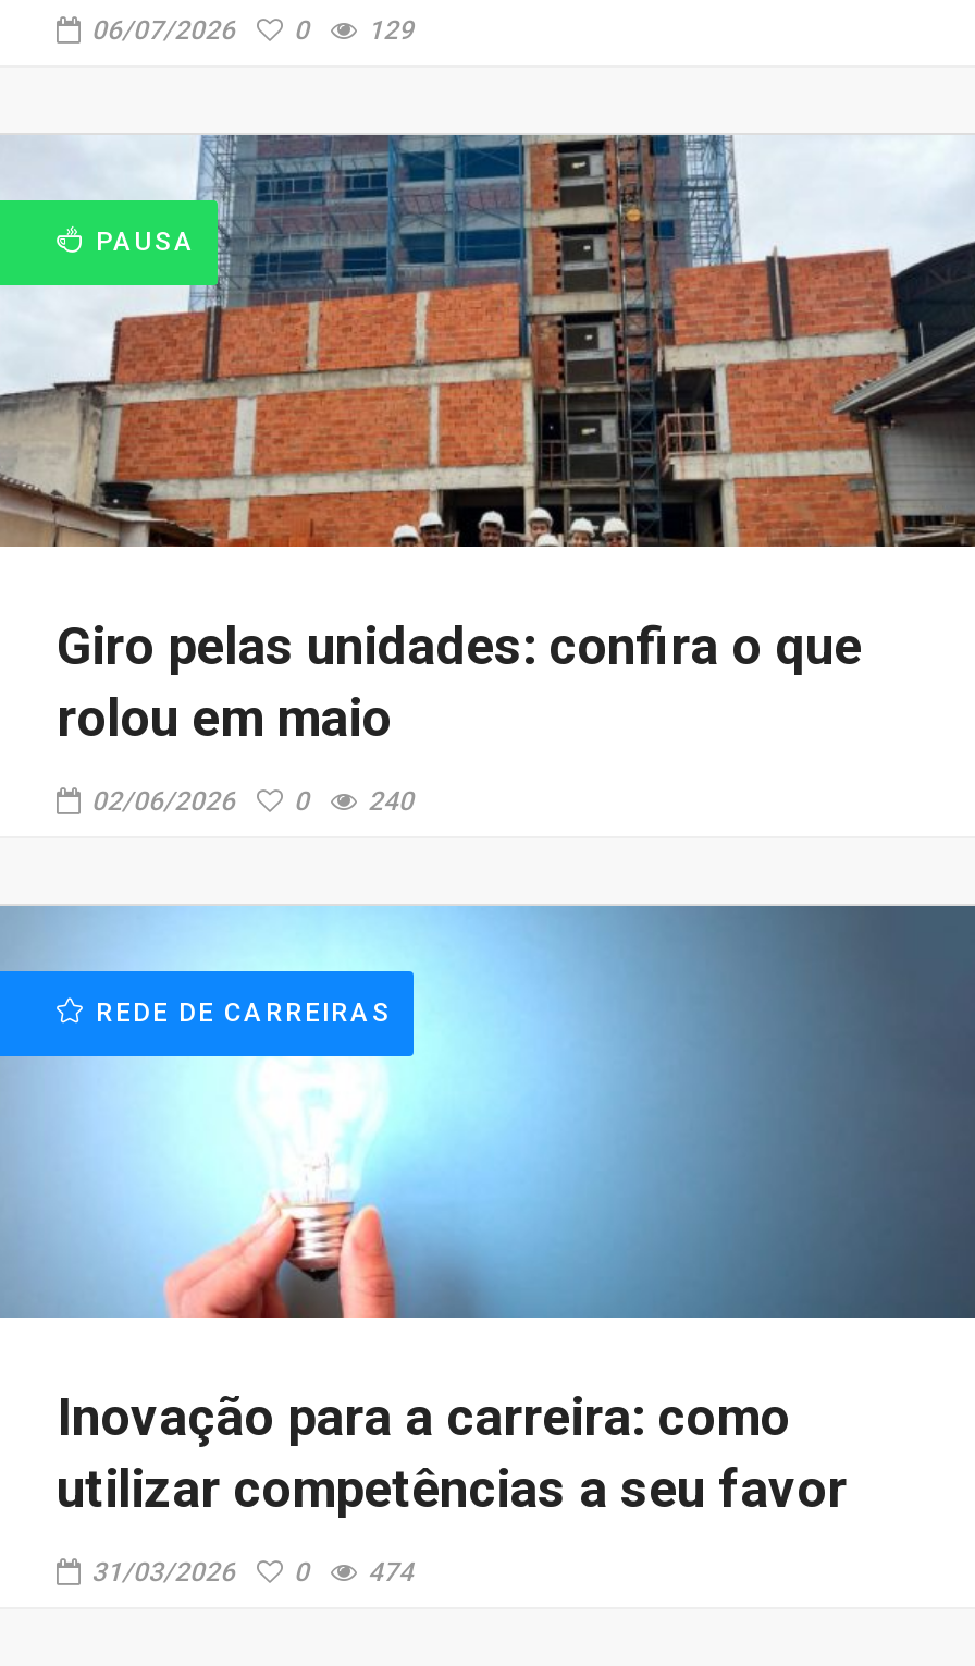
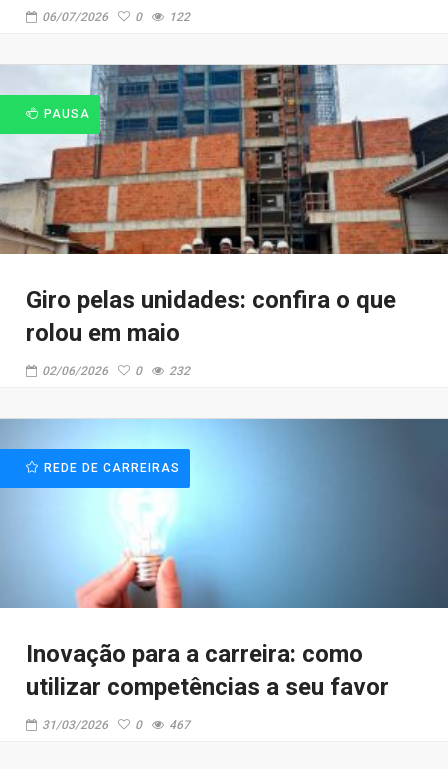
- 06/07/2026 0 129
+ 06/07/2026 0 122

- 02/06/2026 0 240
+ 02/06/2026 0 232

- 31/03/2026 0 474
+ 31/03/2026 0 467
